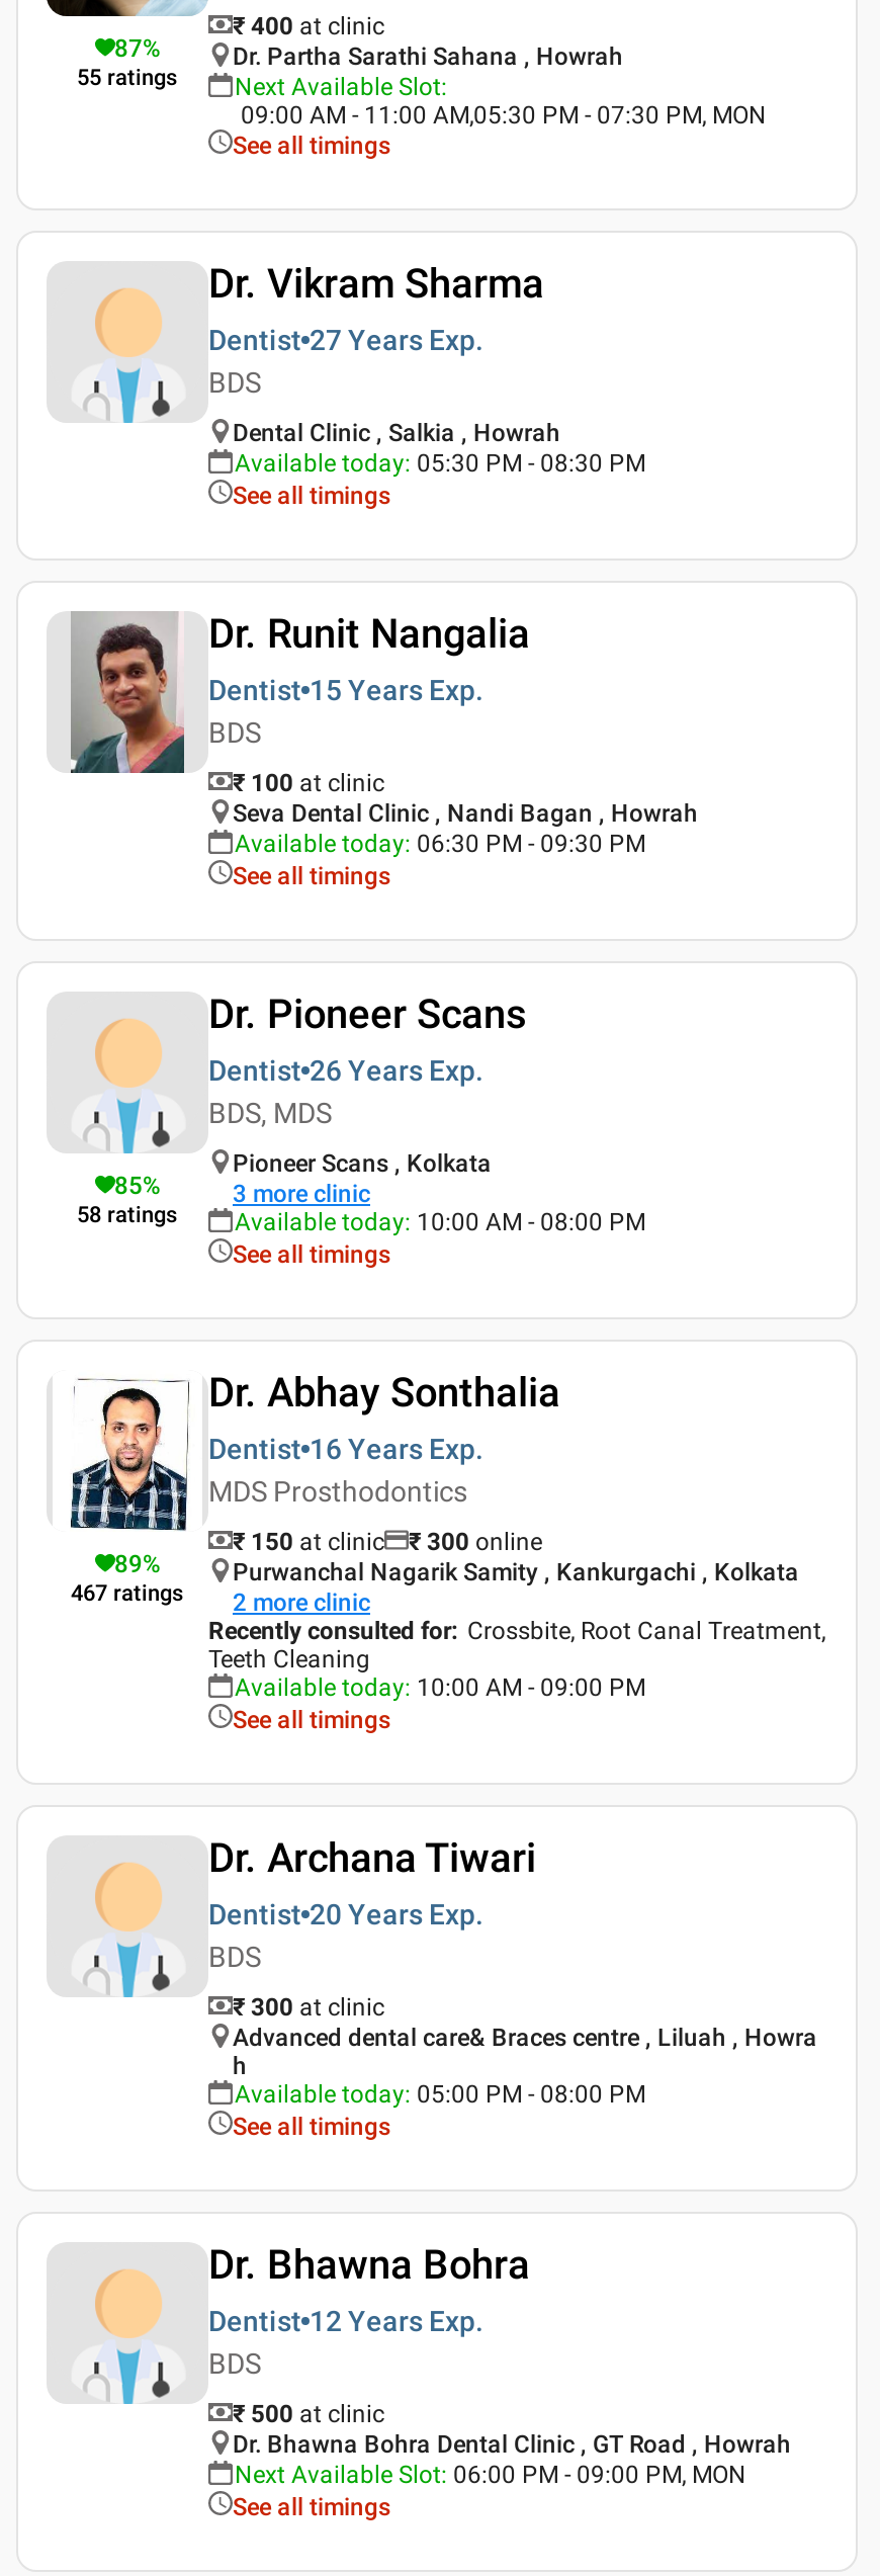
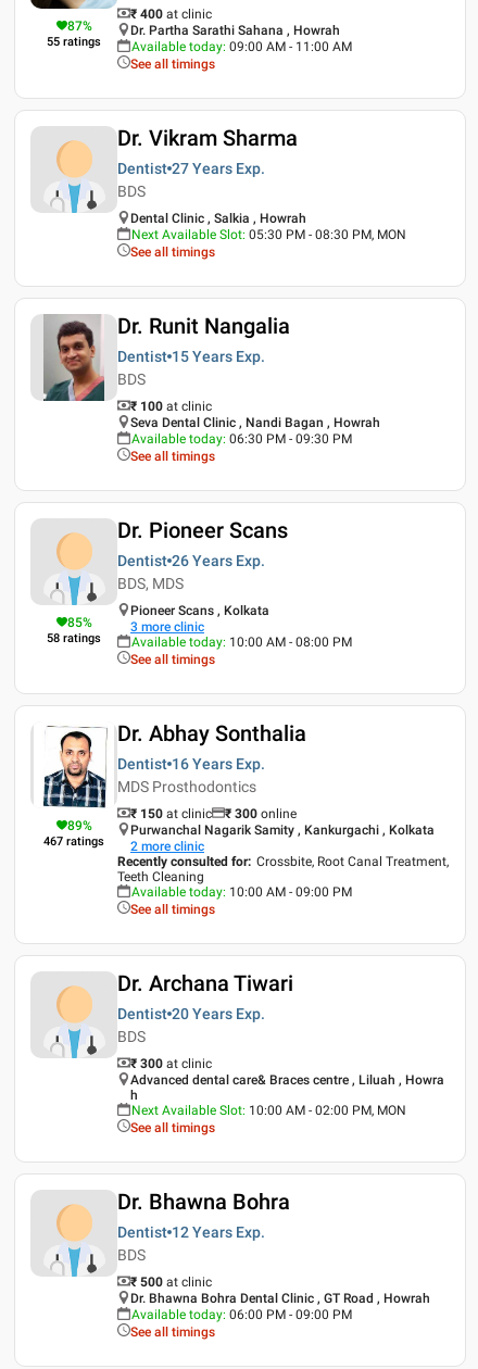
- Next Available Slot:
- 09:00 AM - 11:00 AM,05:30 PM - 07:30 PM, MON
+ Available today: 09:00 AM - 11:00 AM

- Available today: 05:30 PM - 08:30 PM
+ Next Available Slot: 05:30 PM - 08:30 PM, MON

- Available today: 05:00 PM - 08:00 PM
+ Next Available Slot: 10:00 AM - 02:00 PM, MON

- Next Available Slot: 06:00 PM - 09:00 PM, MON
+ Available today: 06:00 PM - 09:00 PM
